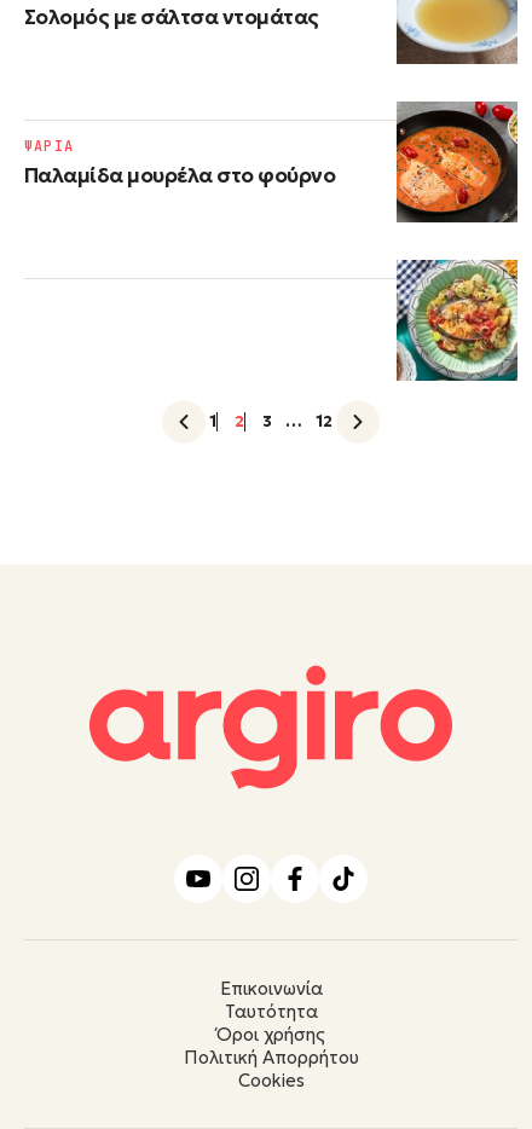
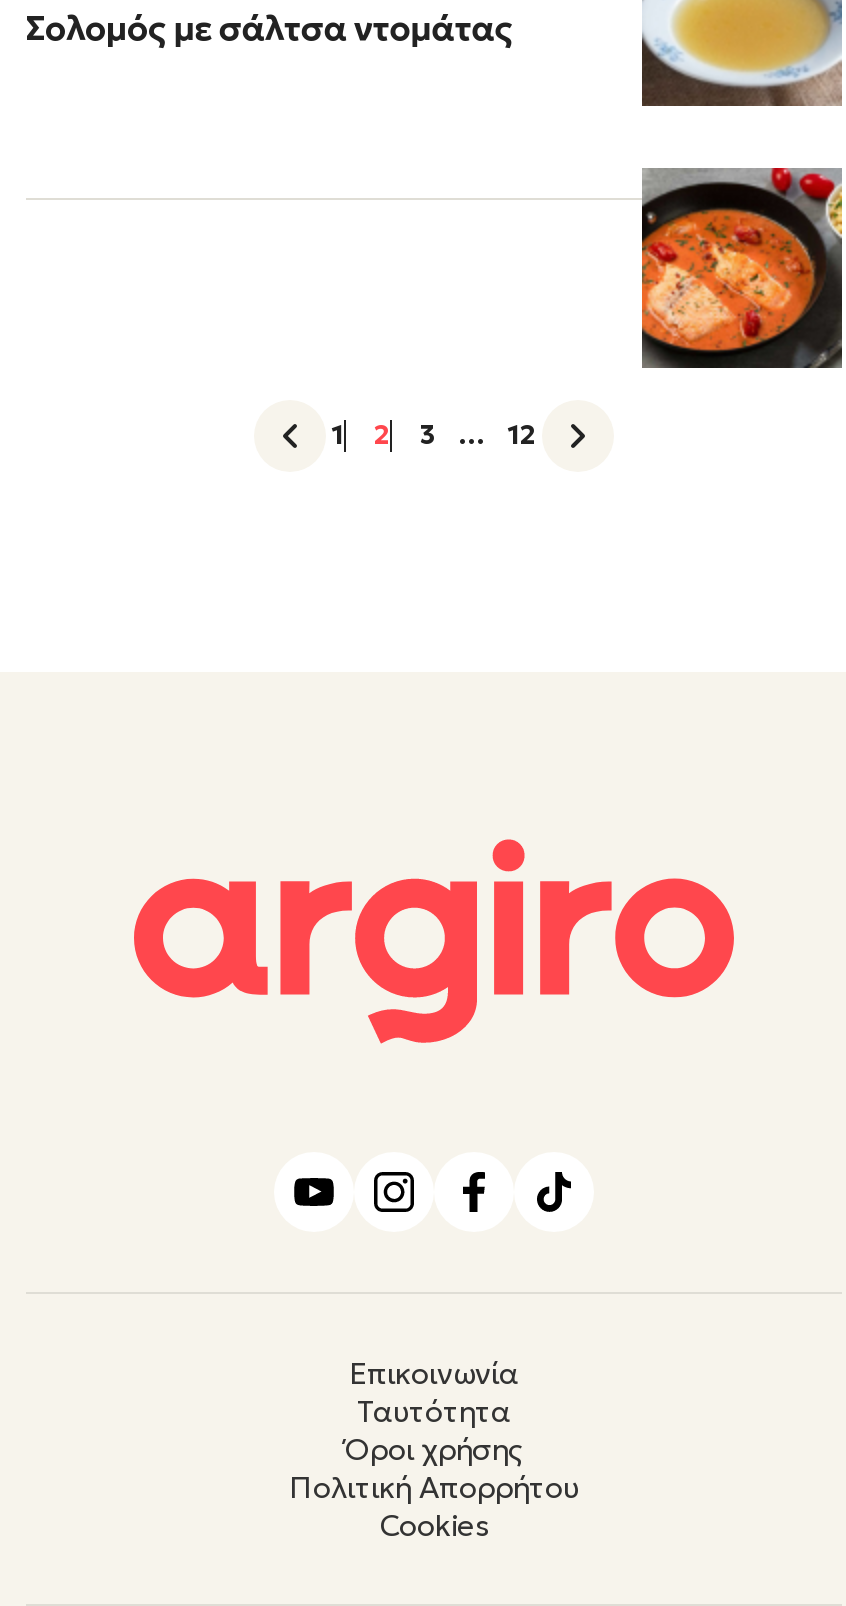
- ΨΑΡΙΑ

- Παλαμίδα μουρέλα στο φούρνο

- [image]
